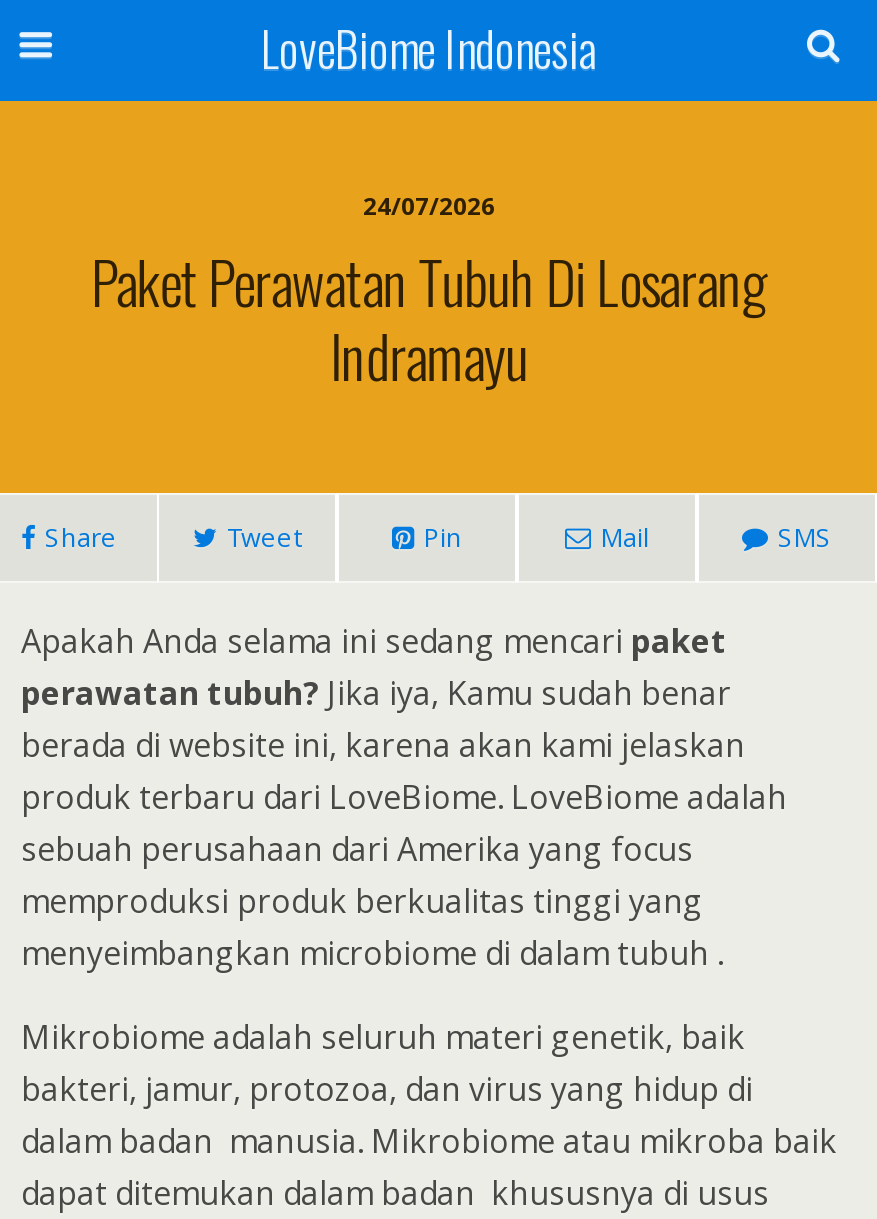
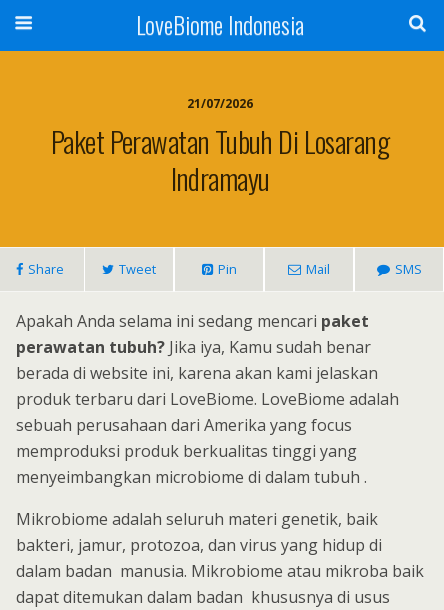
- 24/07/2026
+ 21/07/2026
